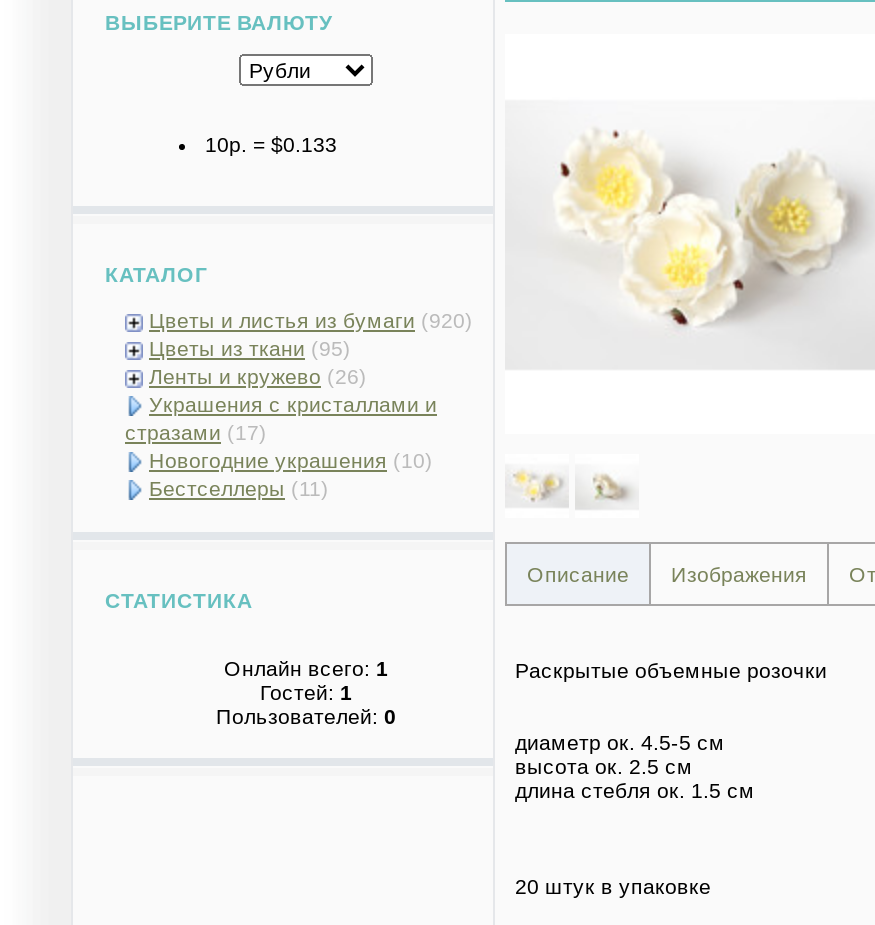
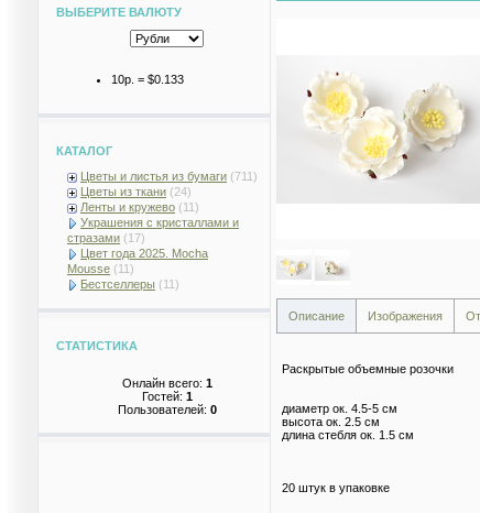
- Цветы и листья из бумаги (920)
+ Цветы и листья из бумаги (711)

- Цветы из ткани (95)
+ Цветы из ткани (24)

- Ленты и кружево (26)
+ Ленты и кружево (11)

- Новогодние украшения (10)
+ Цвет года 2025. Mocha
+ Mousse (11)
